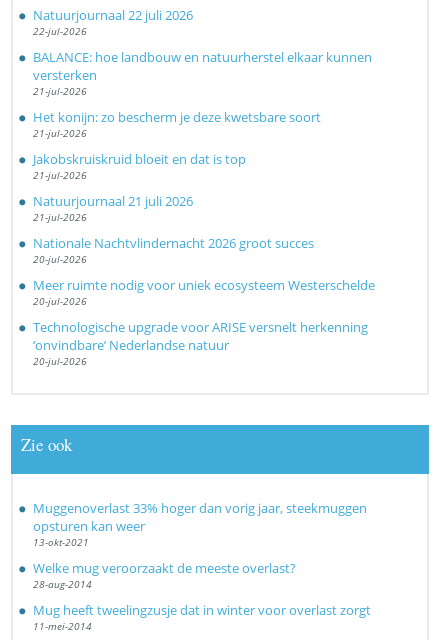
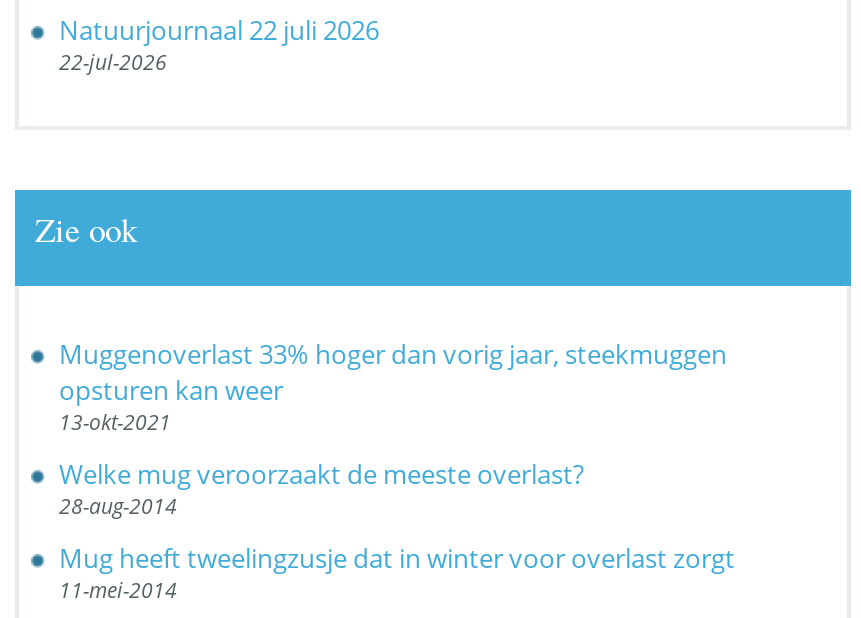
- BALANCE: hoe landbouw en natuurherstel elkaar kunnen
- versterken
- 21-jul-2026
- Het konijn: zo bescherm je deze kwetsbare soort
- 21-jul-2026
- Jakobskruiskruid bloeit en dat is top
- 21-jul-2026
- Natuurjournaal 21 juli 2026
- 21-jul-2026
- Nationale Nachtvlindernacht 2026 groot succes
- 20-jul-2026
- Meer ruimte nodig voor uniek ecosysteem Westerschelde
- 20-jul-2026
- Technologische upgrade voor ARISE versnelt herkenning
- ‘onvindbare’ Nederlandse natuur
- 20-jul-2026
